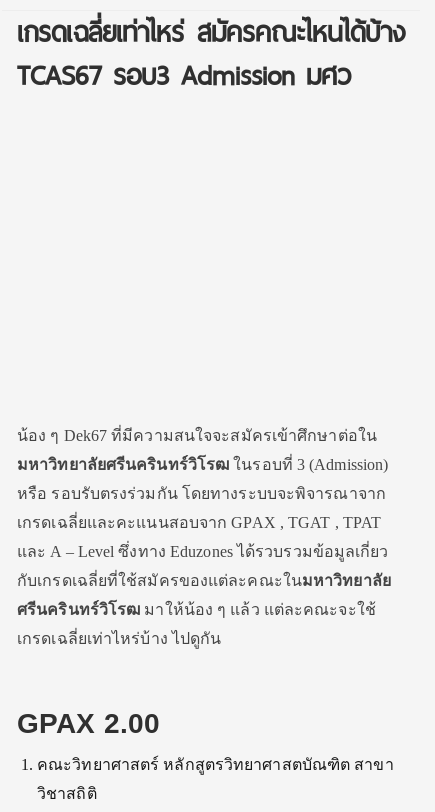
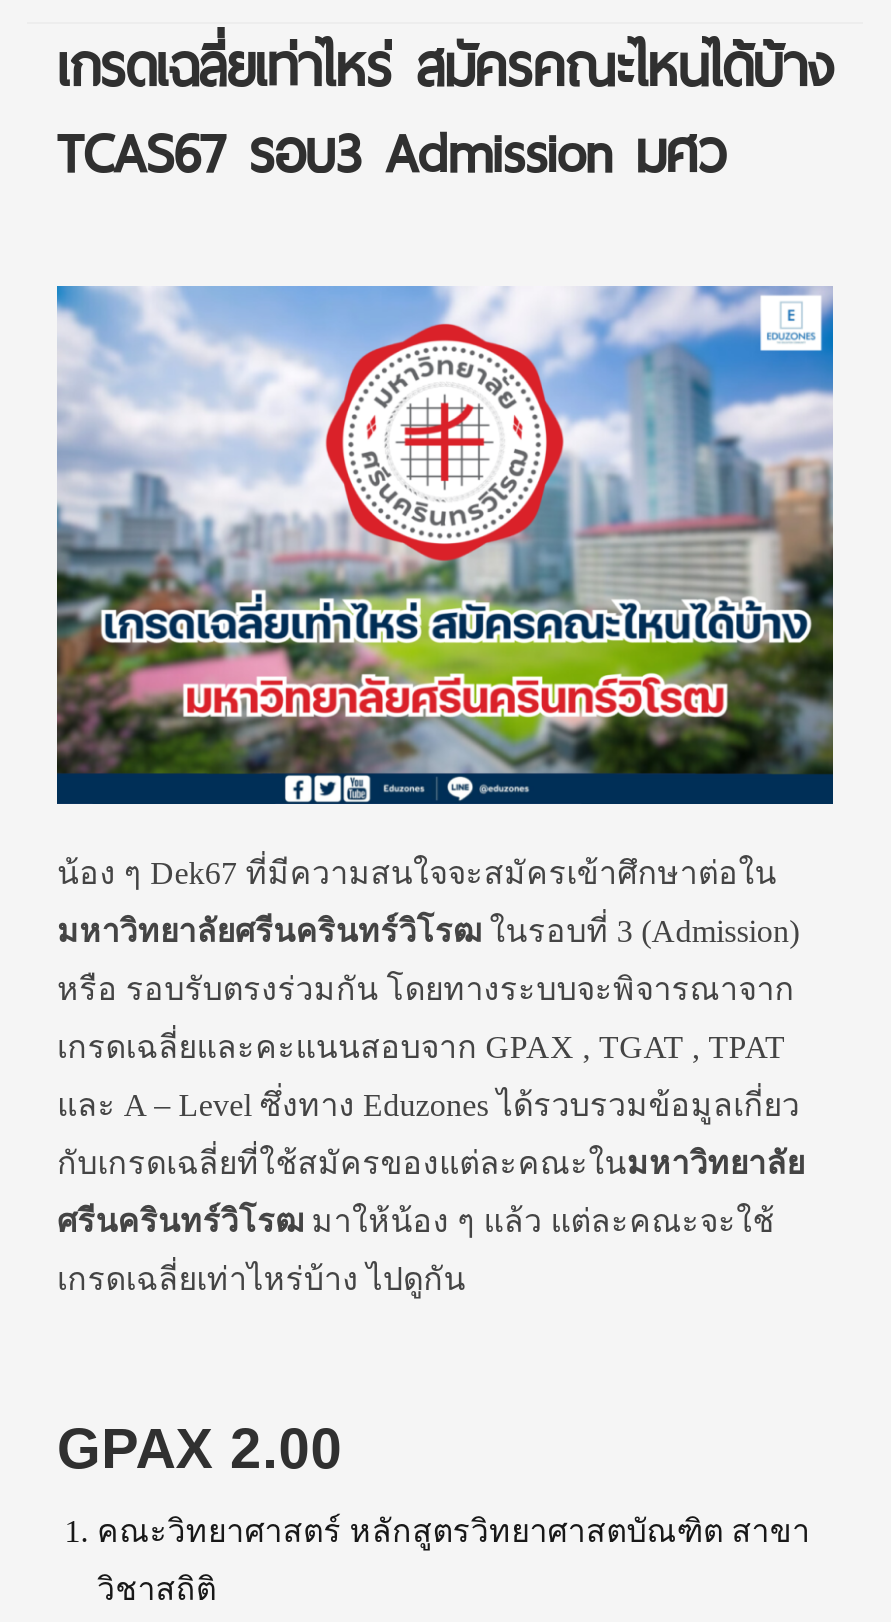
+ [image]
